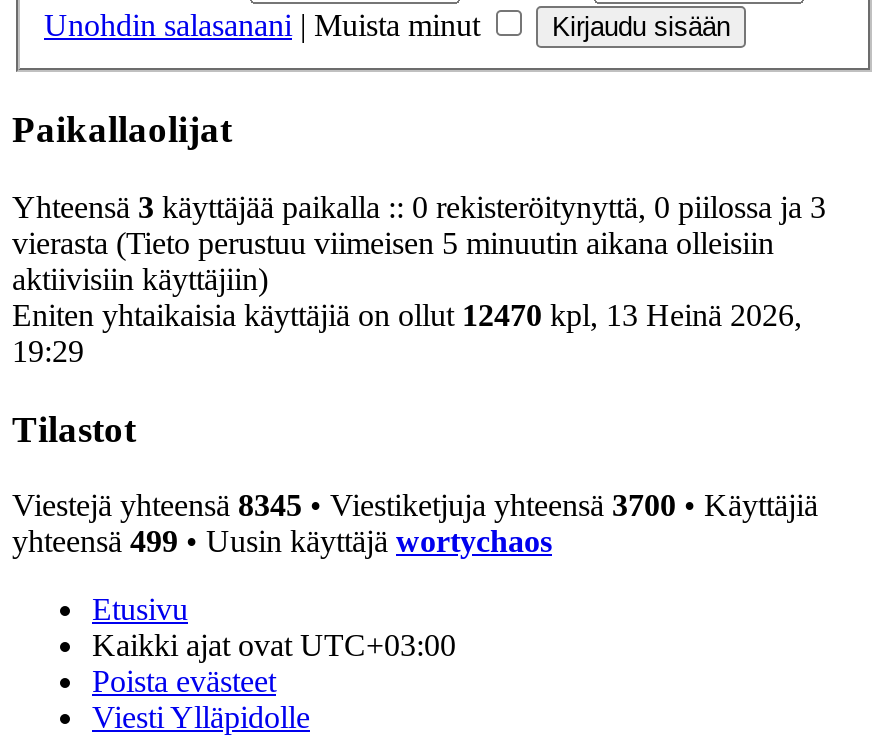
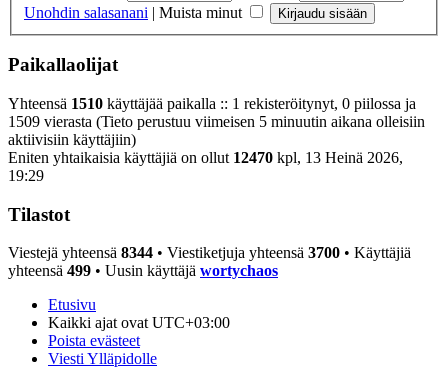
- Yhteensä 3 käyttäjää paikalla :: 0 rekisteröitynyttä, 0 piilossa ja 3
- vierasta (Tieto perustuu viimeisen 5 minuutin aikana olleisiin
+ Yhteensä 1510 käyttäjää paikalla :: 1 rekisteröitynyt, 0 piilossa ja
+ 1509 vierasta (Tieto perustuu viimeisen 5 minuutin aikana olleisiin

- Viestejä yhteensä 8345 • Viestiketjuja yhteensä 3700 • Käyttäjiä
+ Viestejä yhteensä 8344 • Viestiketjuja yhteensä 3700 • Käyttäjiä
